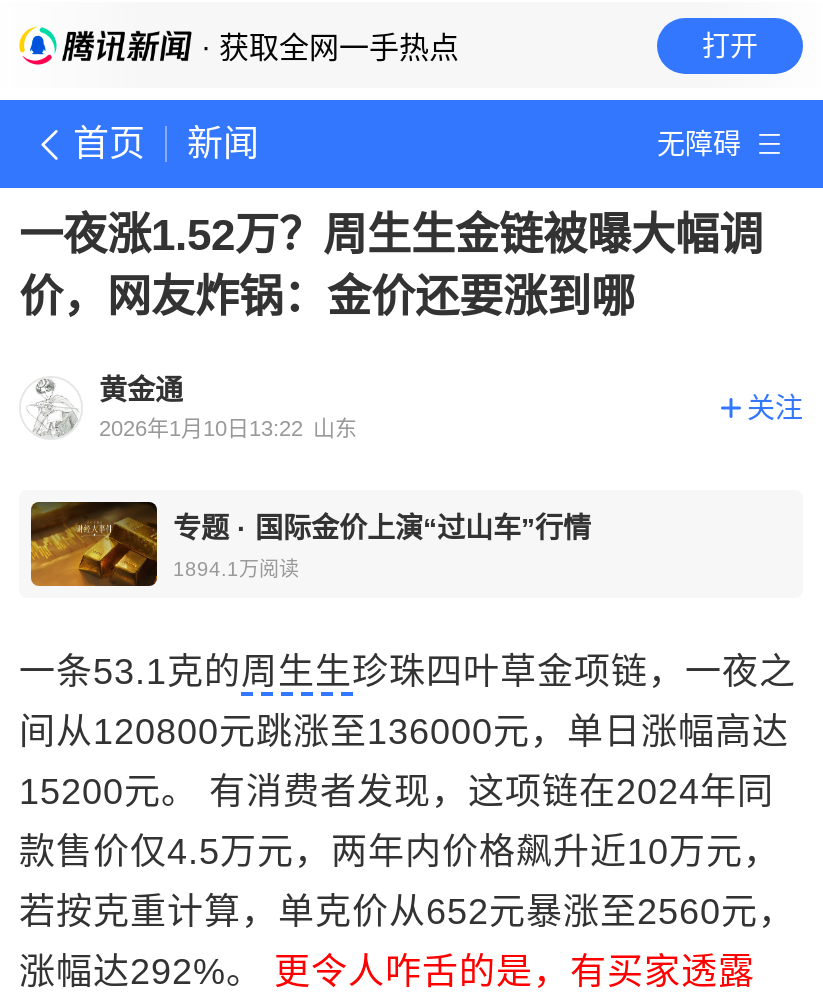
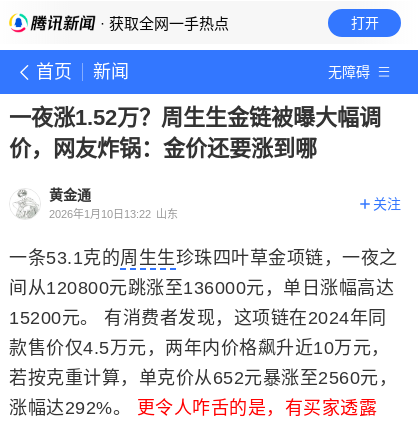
- [image]
- 专题·国际金价上演“过山车”行情
- 1894.1万阅读
